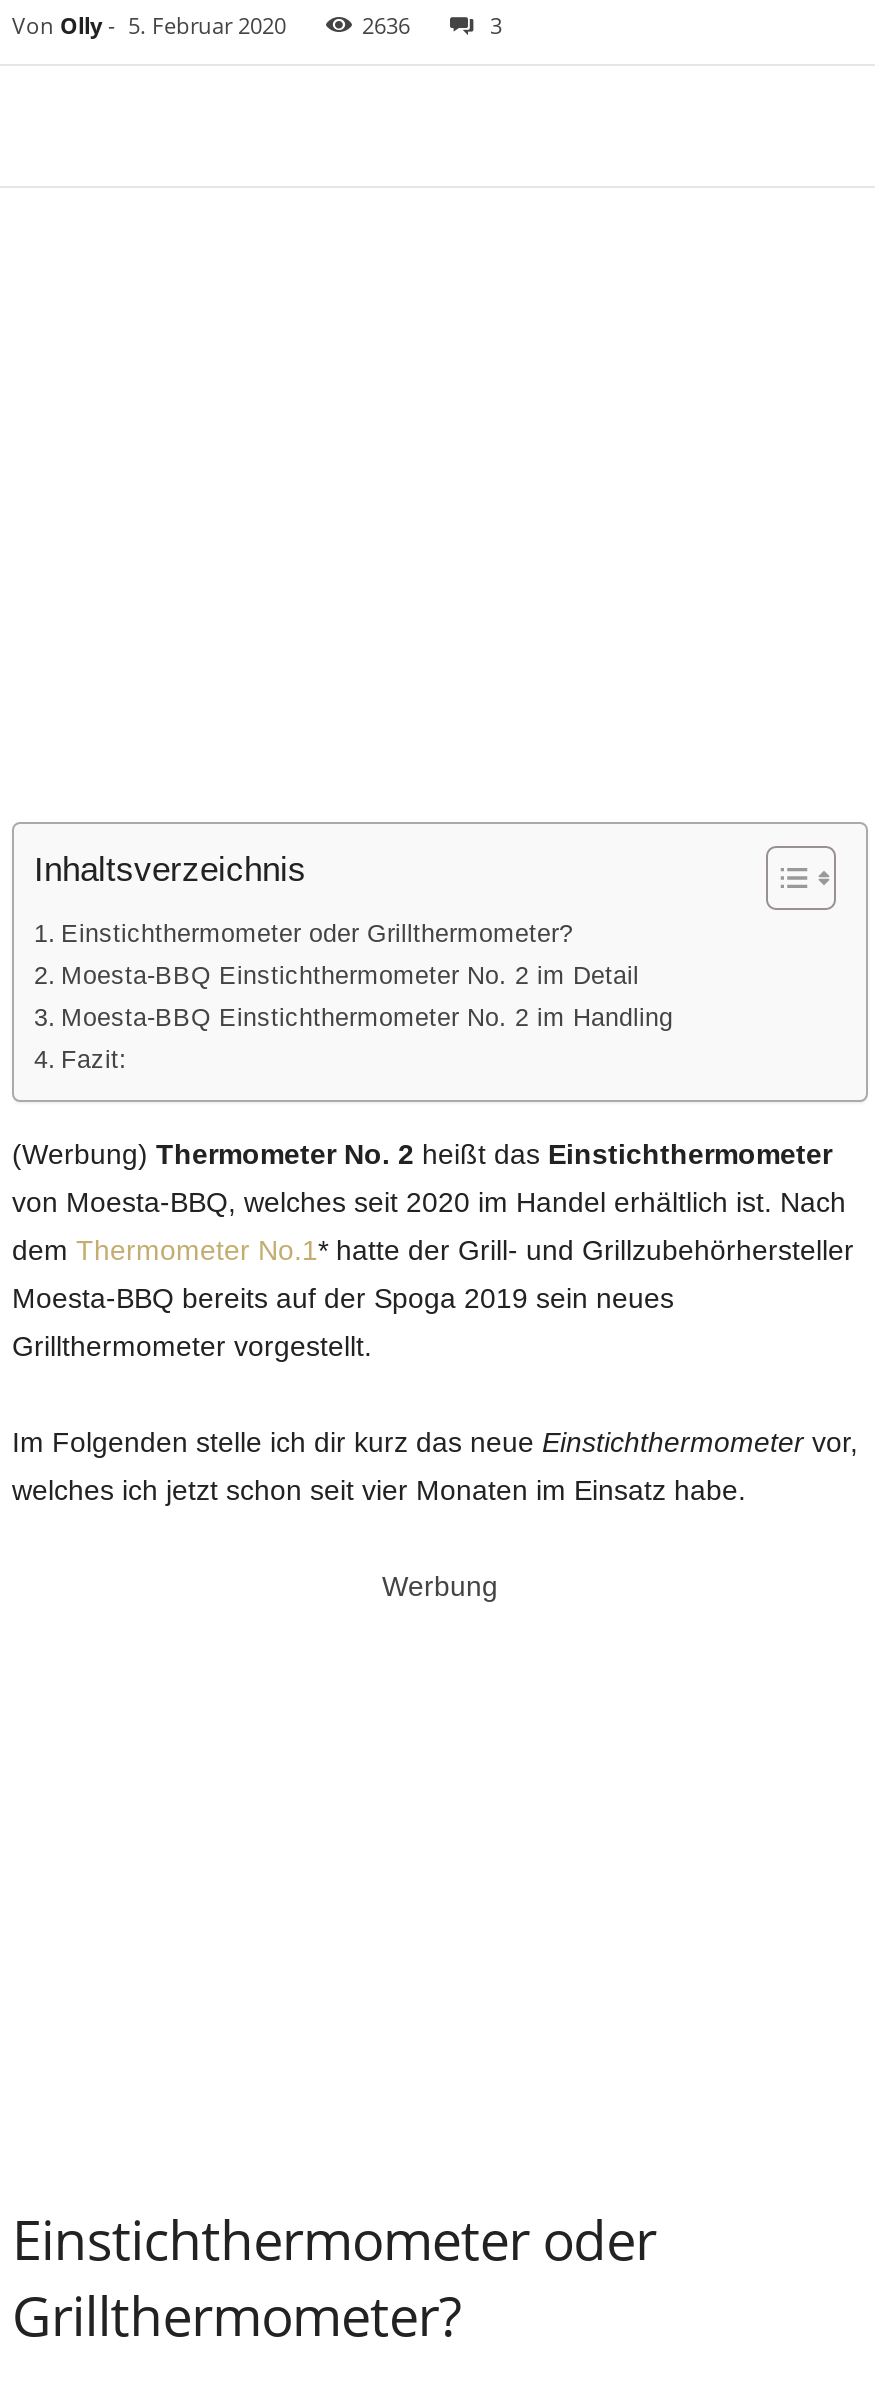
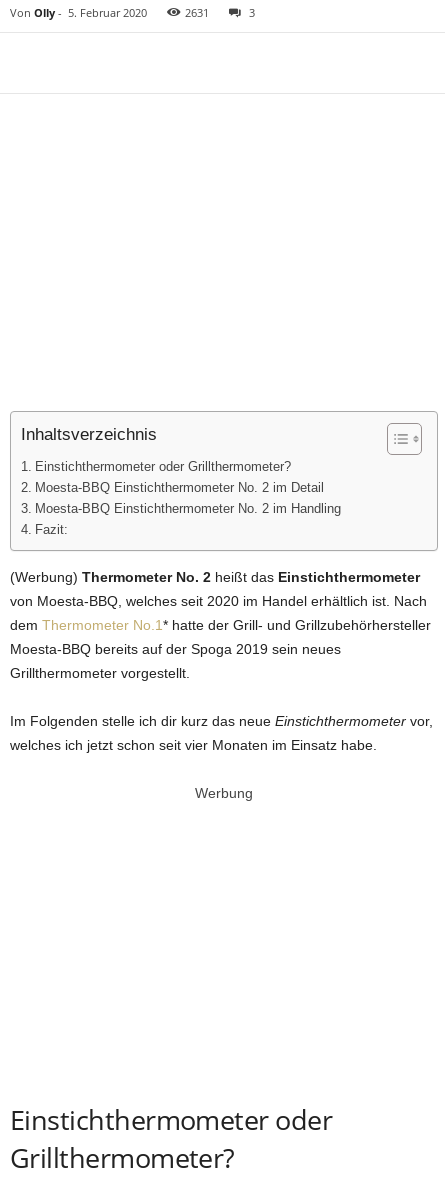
- 2636
+ 2631
